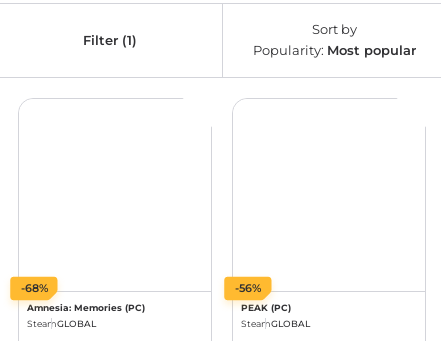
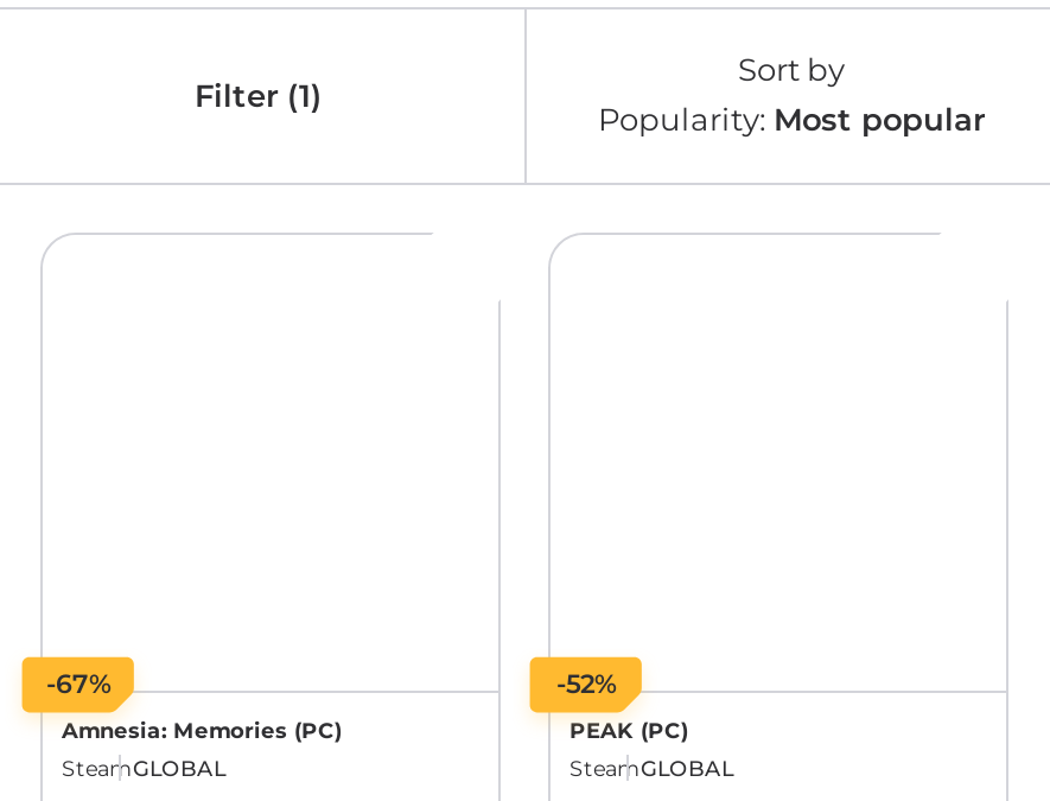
- -68%
+ -67%

- -56%
+ -52%
